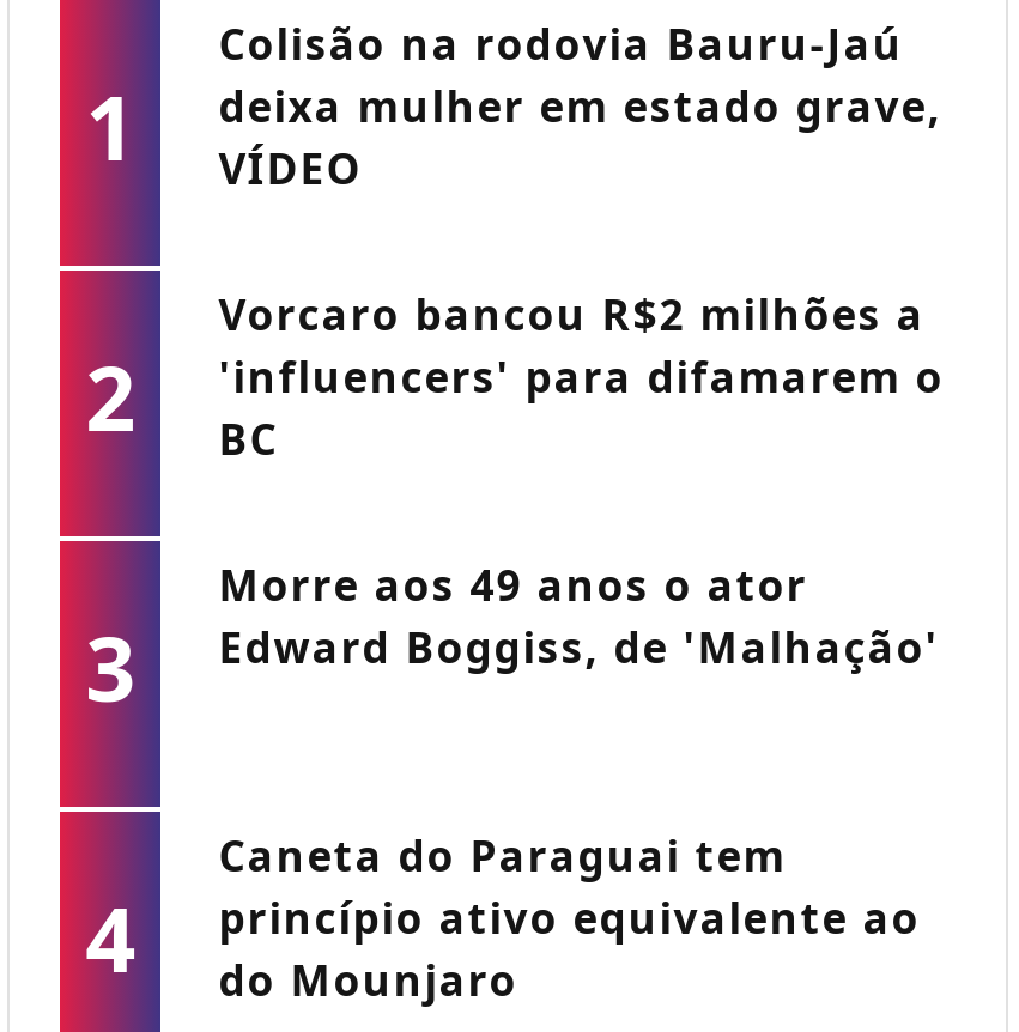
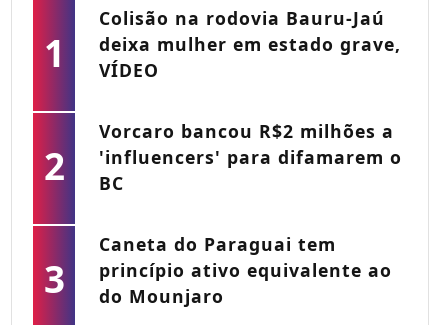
- Morre aos 49 anos o ator
- Edward Boggiss, de 'Malhação'
- 4
